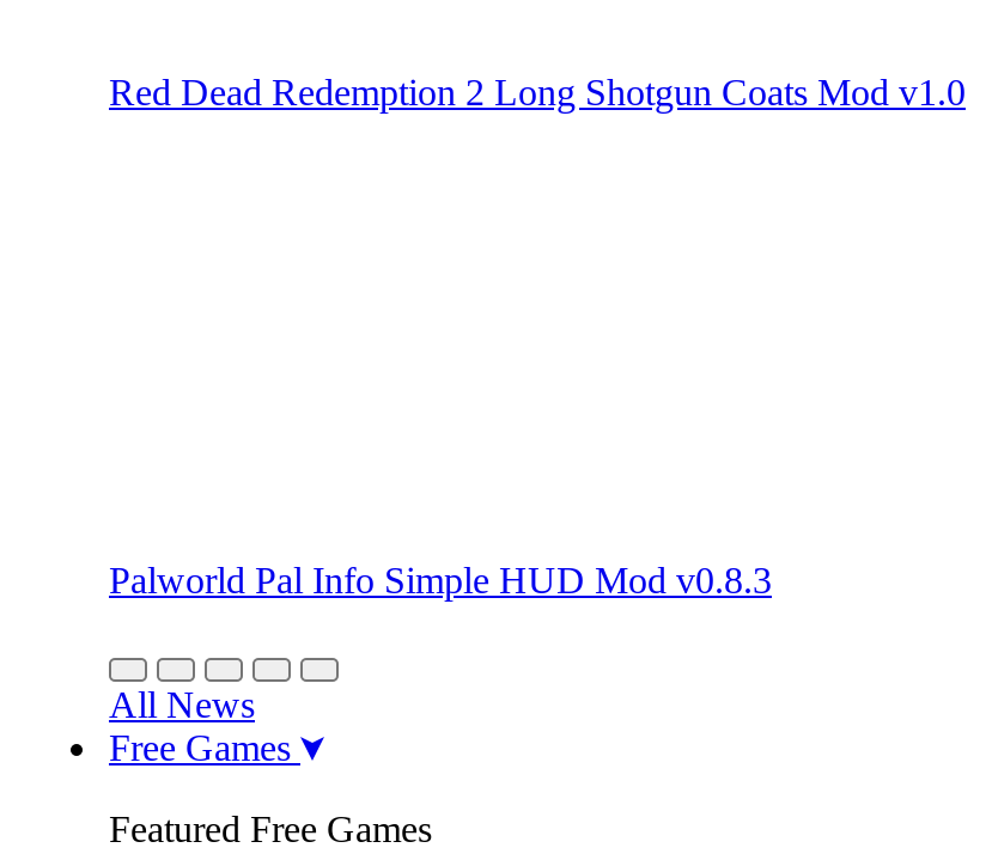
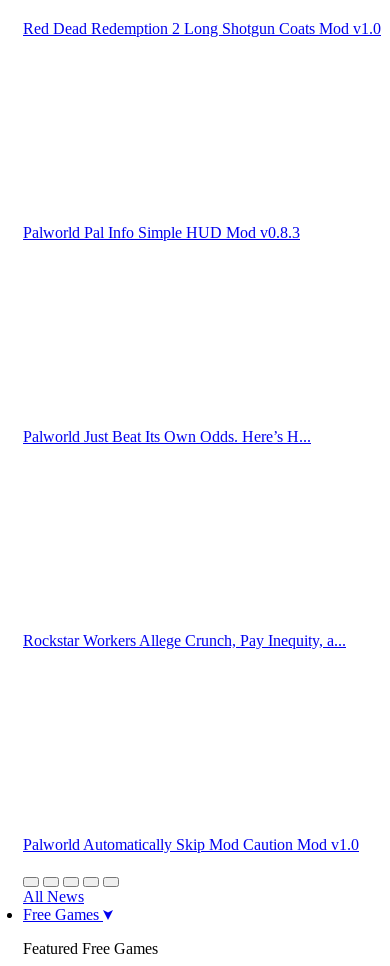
+ Palworld Just Beat Its Own Odds. Here’s H...

+ Rockstar Workers Allege Crunch, Pay Inequity, a...

+ Palworld Automatically Skip Mod Caution Mod v1.0
